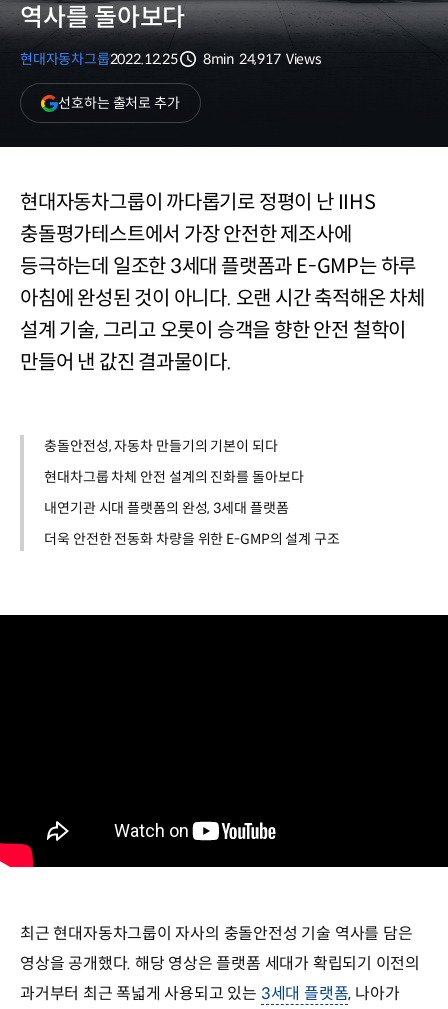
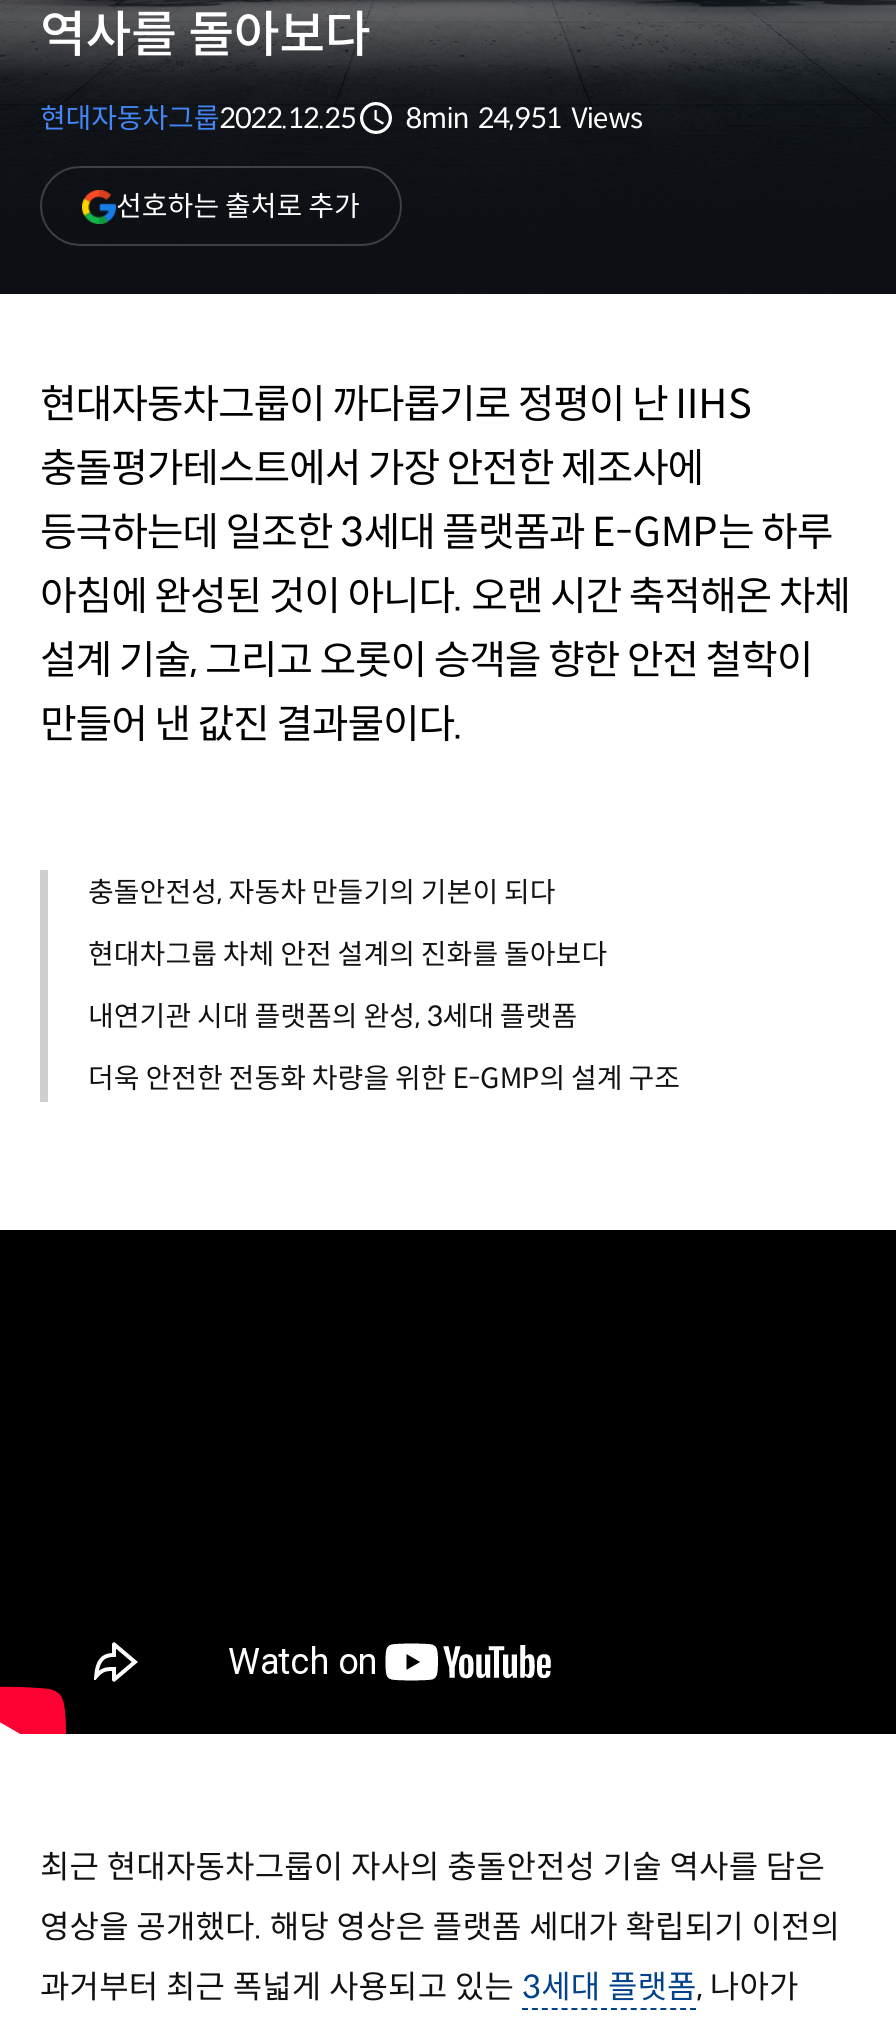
- 24,917 Views
+ 24,951 Views
